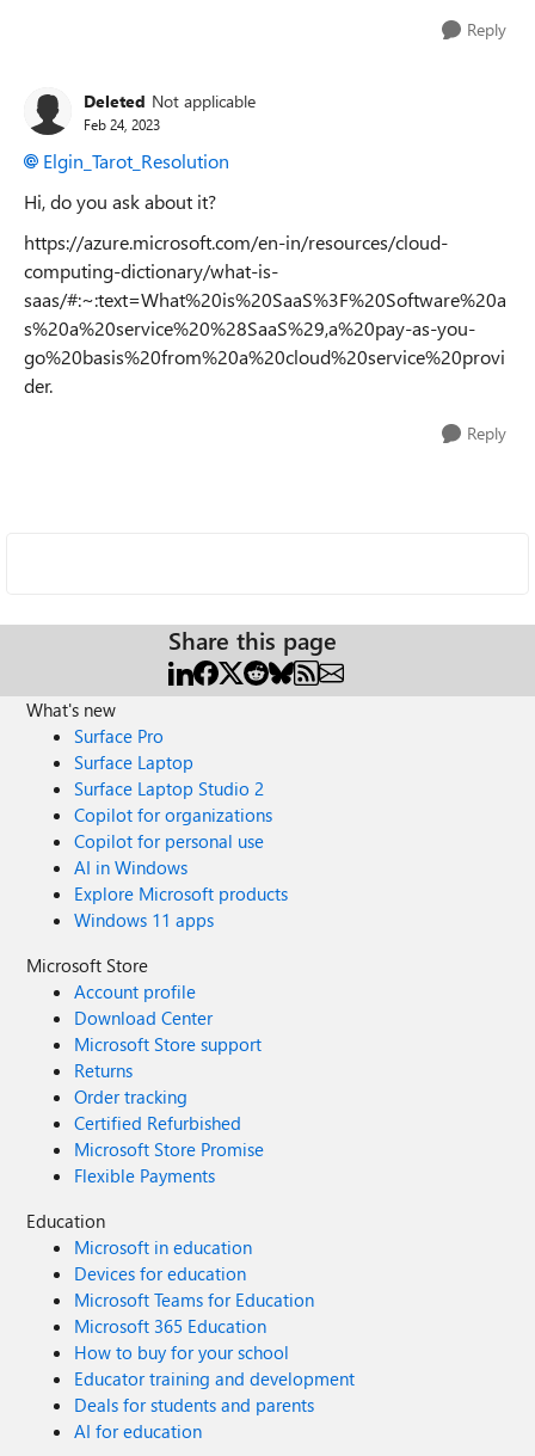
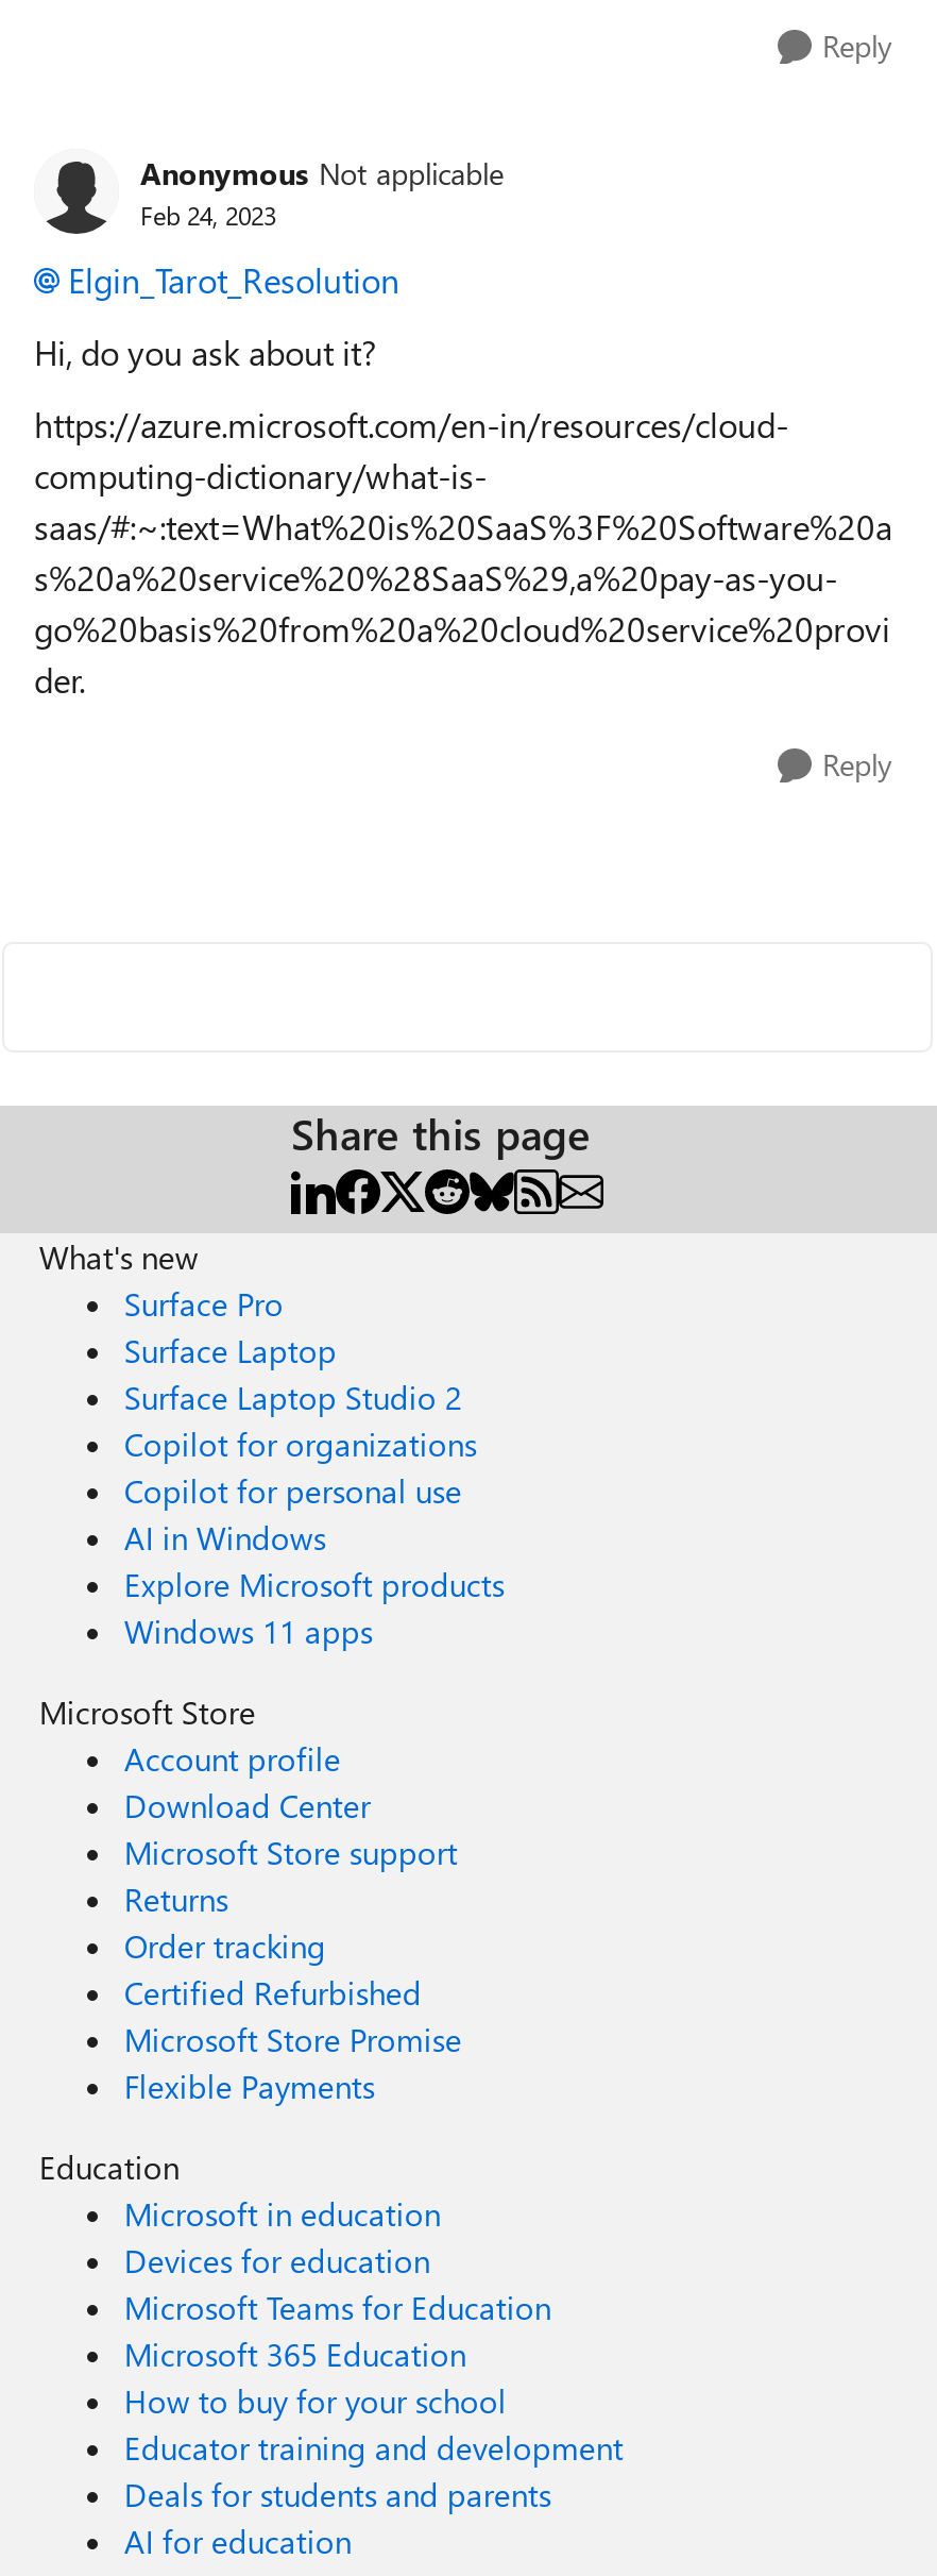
- Deleted Not applicable
+ Anonymous Not applicable
